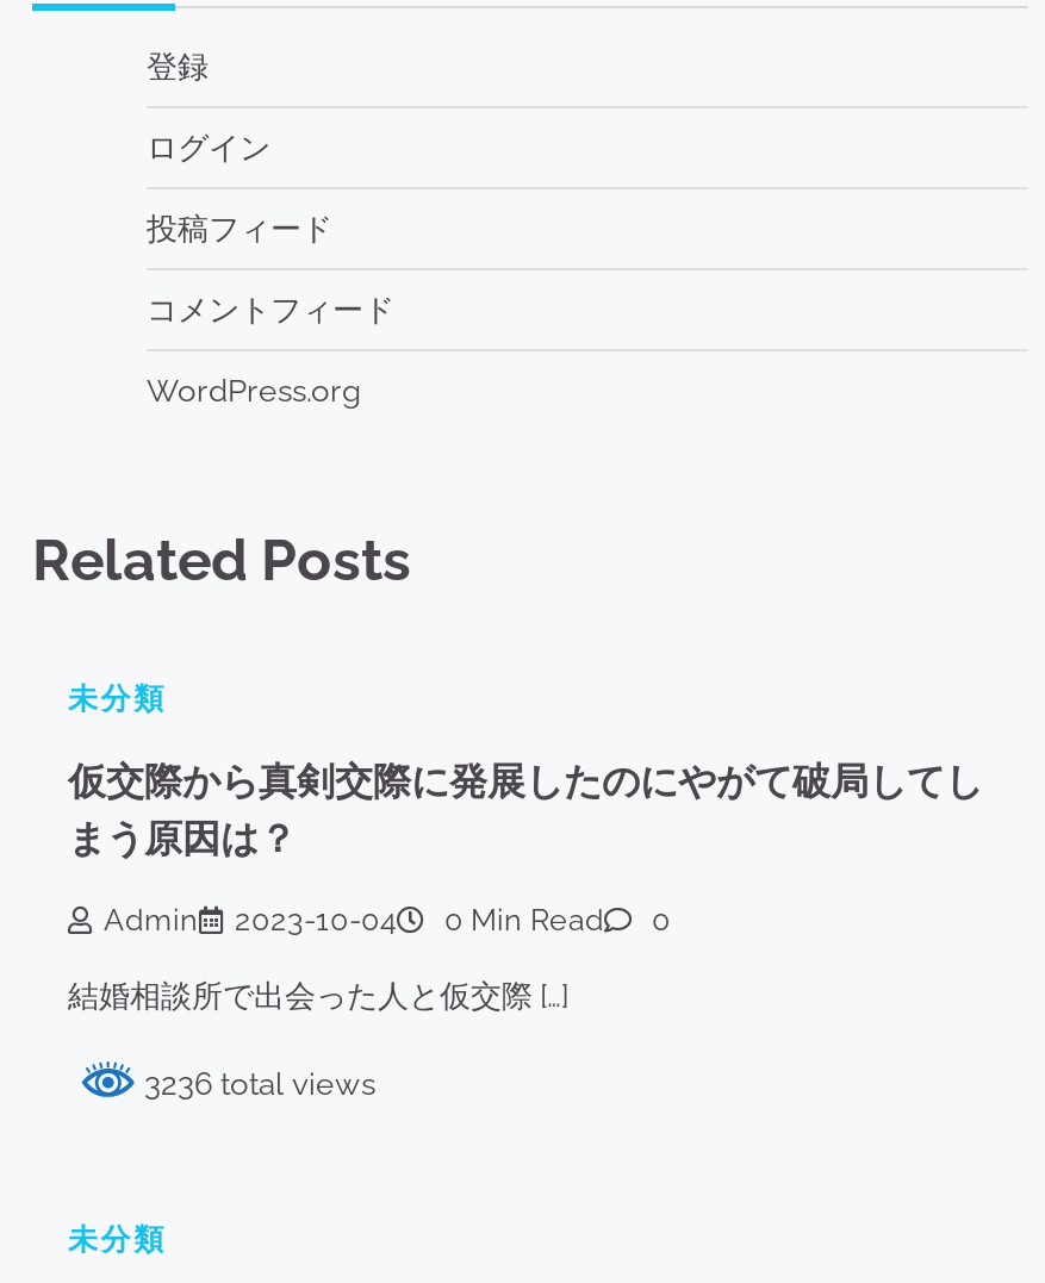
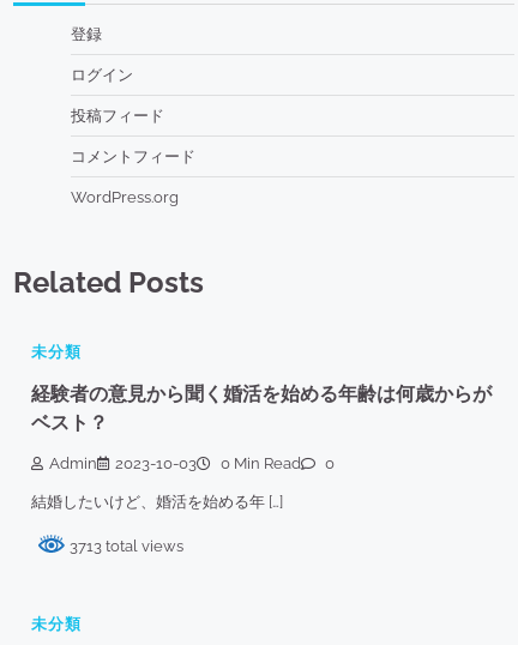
- 仮交際から真剣交際に発展したのにやがて破局してし
- まう原因は？
+ 経験者の意見から聞く婚活を始める年齢は何歳からが
+ ベスト？

- 2023-10-04
+ 2023-10-03

- 結婚相談所で出会った人と仮交際 […]
+ 結婚したいけど、婚活を始める年 […]

- 3236 total views
+ 3713 total views
